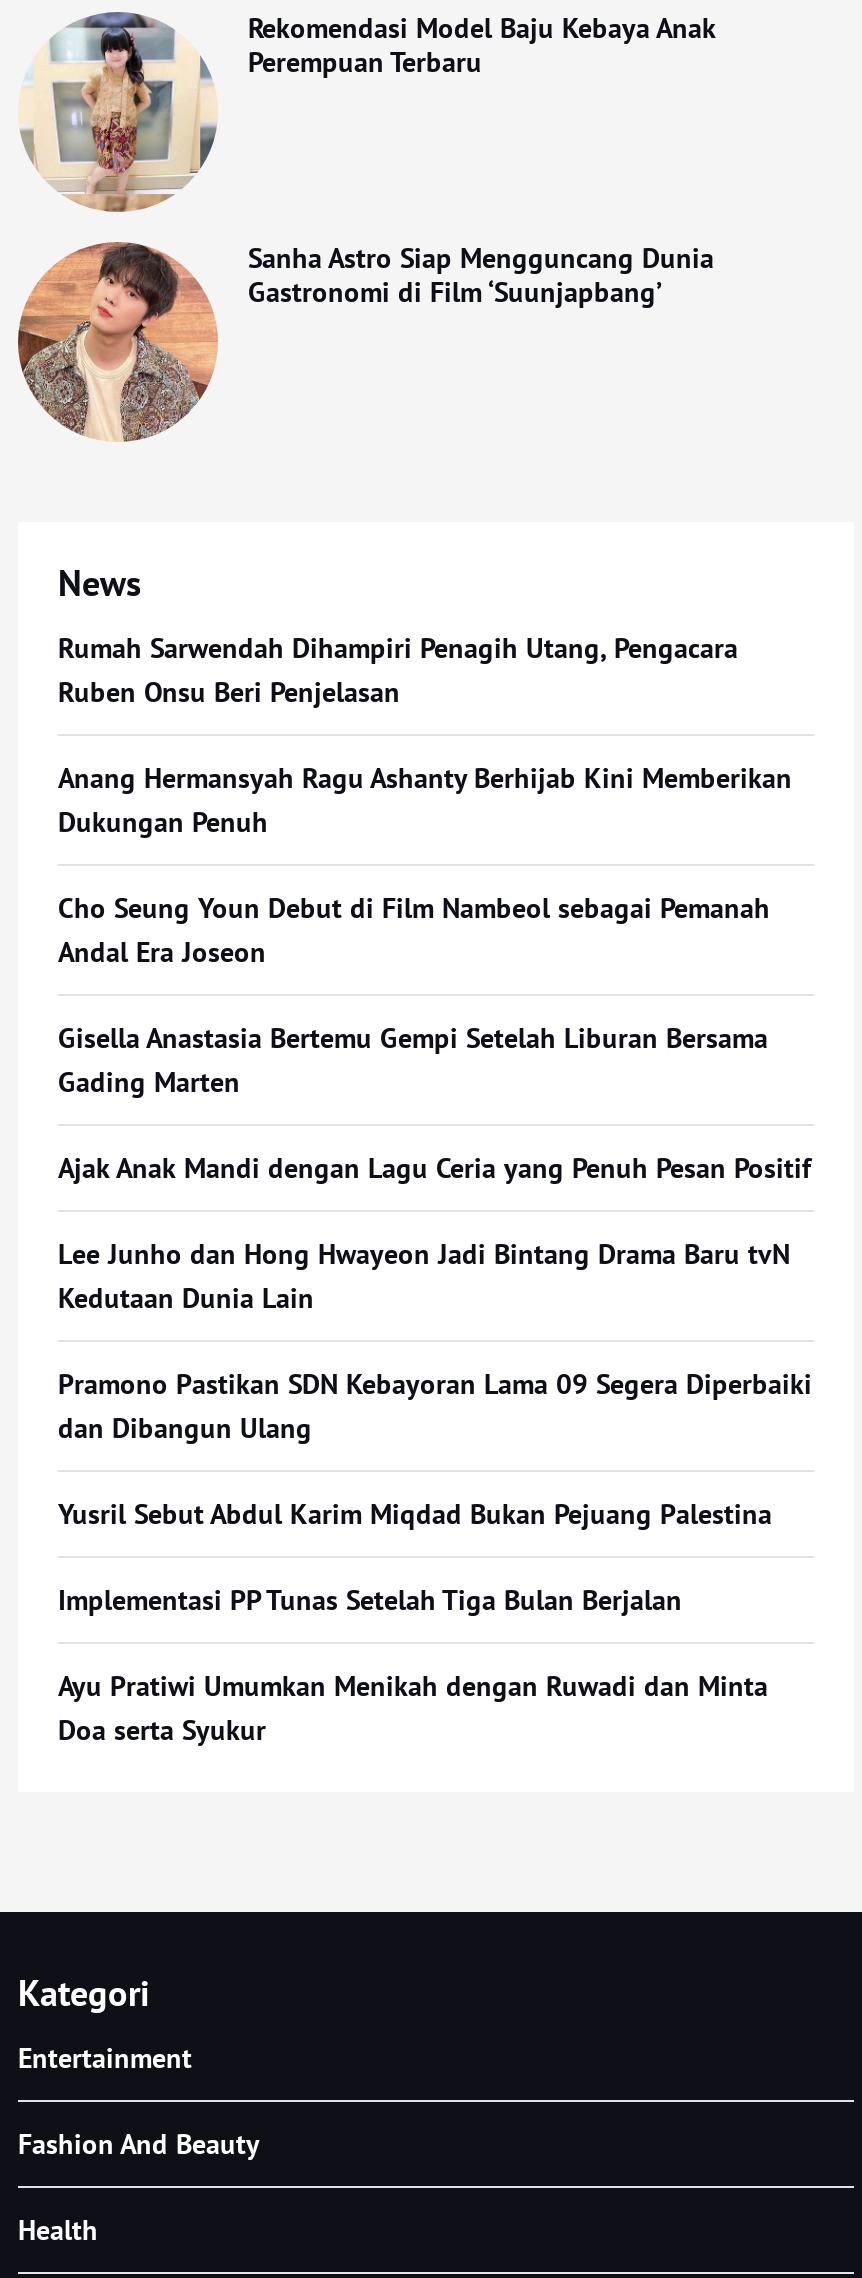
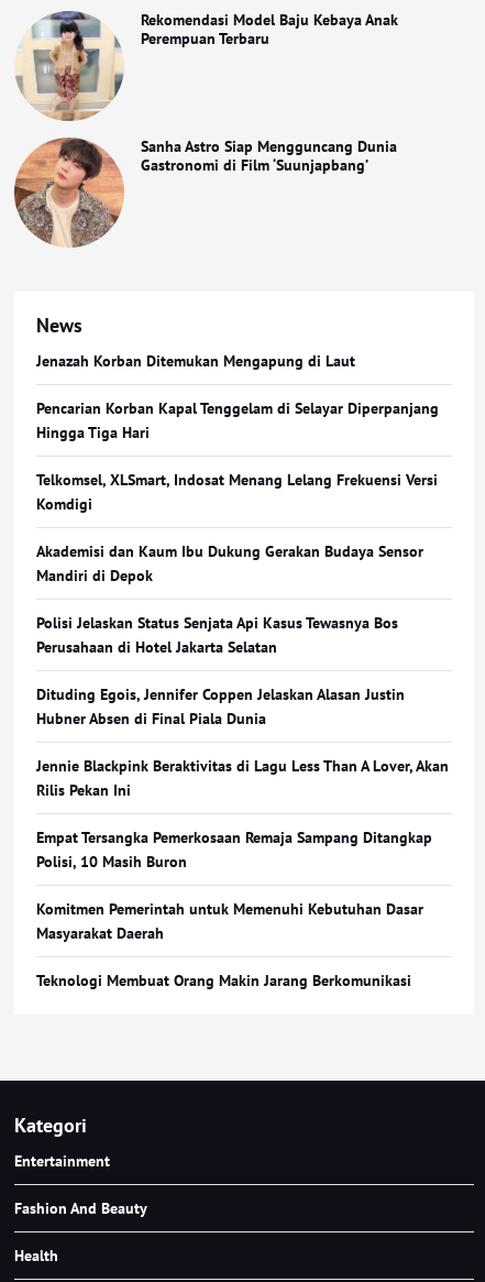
- Rumah Sarwendah Dihampiri Penagih Utang, Pengacara
- Ruben Onsu Beri Penjelasan
+ Jenazah Korban Ditemukan Mengapung di Laut

- Anang Hermansyah Ragu Ashanty Berhijab Kini Memberikan
- Dukungan Penuh
+ Pencarian Korban Kapal Tenggelam di Selayar Diperpanjang
+ Hingga Tiga Hari

- Cho Seung Youn Debut di Film Nambeol sebagai Pemanah
- Andal Era Joseon
+ Telkomsel, XLSmart, Indosat Menang Lelang Frekuensi Versi
+ Komdigi

- Gisella Anastasia Bertemu Gempi Setelah Liburan Bersama
- Gading Marten
+ Akademisi dan Kaum Ibu Dukung Gerakan Budaya Sensor
+ Mandiri di Depok

- Ajak Anak Mandi dengan Lagu Ceria yang Penuh Pesan Positif
+ Polisi Jelaskan Status Senjata Api Kasus Tewasnya Bos
+ Perusahaan di Hotel Jakarta Selatan

- Lee Junho dan Hong Hwayeon Jadi Bintang Drama Baru tvN
- Kedutaan Dunia Lain
+ Dituding Egois, Jennifer Coppen Jelaskan Alasan Justin
+ Hubner Absen di Final Piala Dunia

- Pramono Pastikan SDN Kebayoran Lama 09 Segera Diperbaiki
- dan Dibangun Ulang
+ Jennie Blackpink Beraktivitas di Lagu Less Than A Lover, Akan
+ Rilis Pekan Ini

- Yusril Sebut Abdul Karim Miqdad Bukan Pejuang Palestina
+ Empat Tersangka Pemerkosaan Remaja Sampang Ditangkap
+ Polisi, 10 Masih Buron

- Implementasi PP Tunas Setelah Tiga Bulan Berjalan
+ Komitmen Pemerintah untuk Memenuhi Kebutuhan Dasar
+ Masyarakat Daerah

- Ayu Pratiwi Umumkan Menikah dengan Ruwadi dan Minta
- Doa serta Syukur
+ Teknologi Membuat Orang Makin Jarang Berkomunikasi
